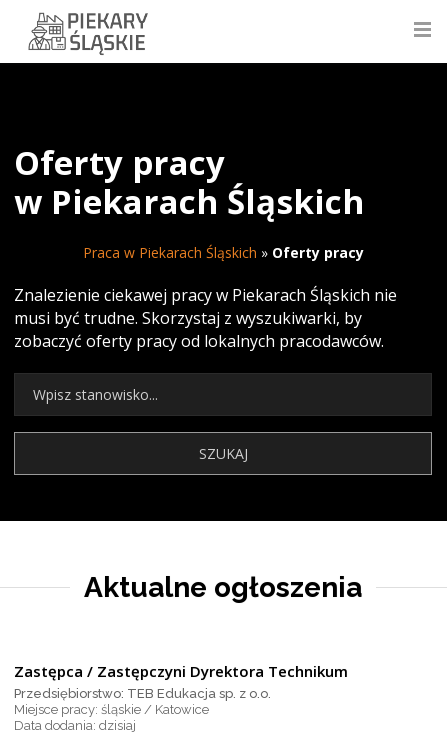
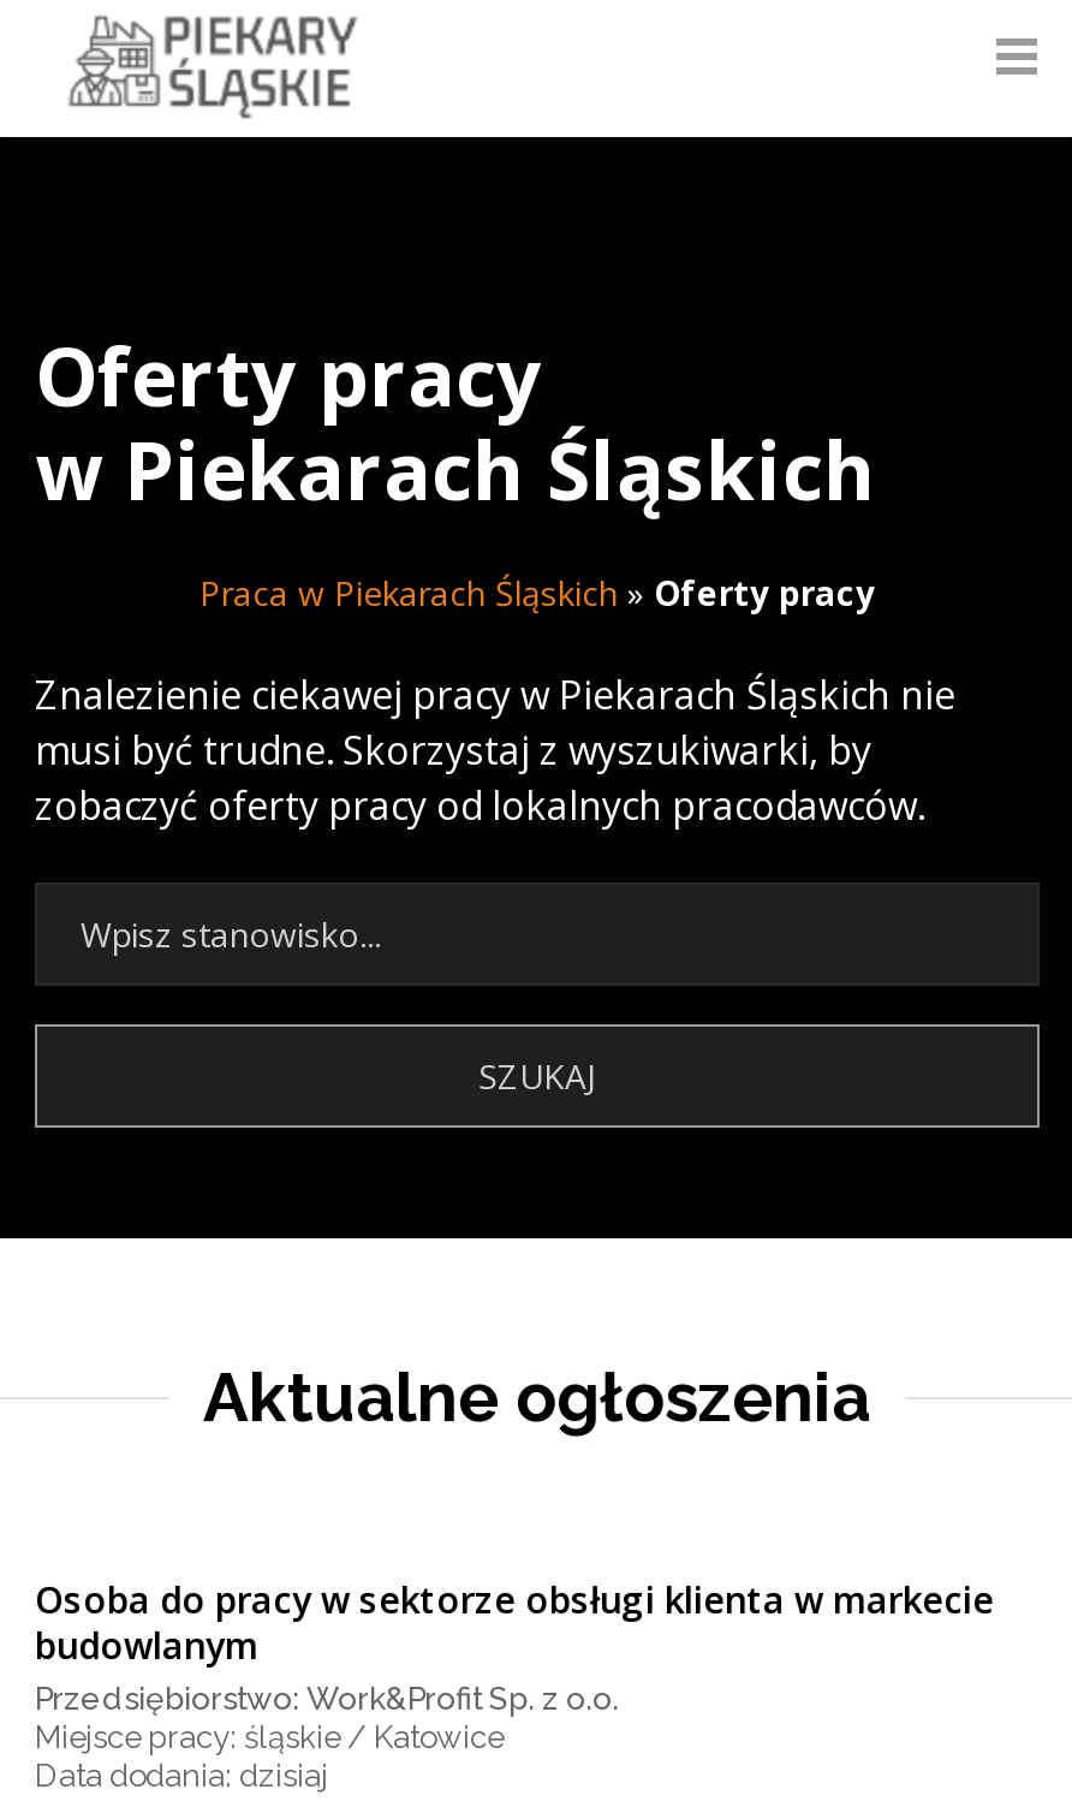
- Zastępca / Zastępczyni Dyrektora Technikum
- Przedsiębiorstwo: TEB Edukacja sp. z o.o.
+ Osoba do pracy w sektorze obsługi klienta w markecie
+ budowlanym
+ Przedsiębiorstwo: Work&Profit Sp. z o.o.
